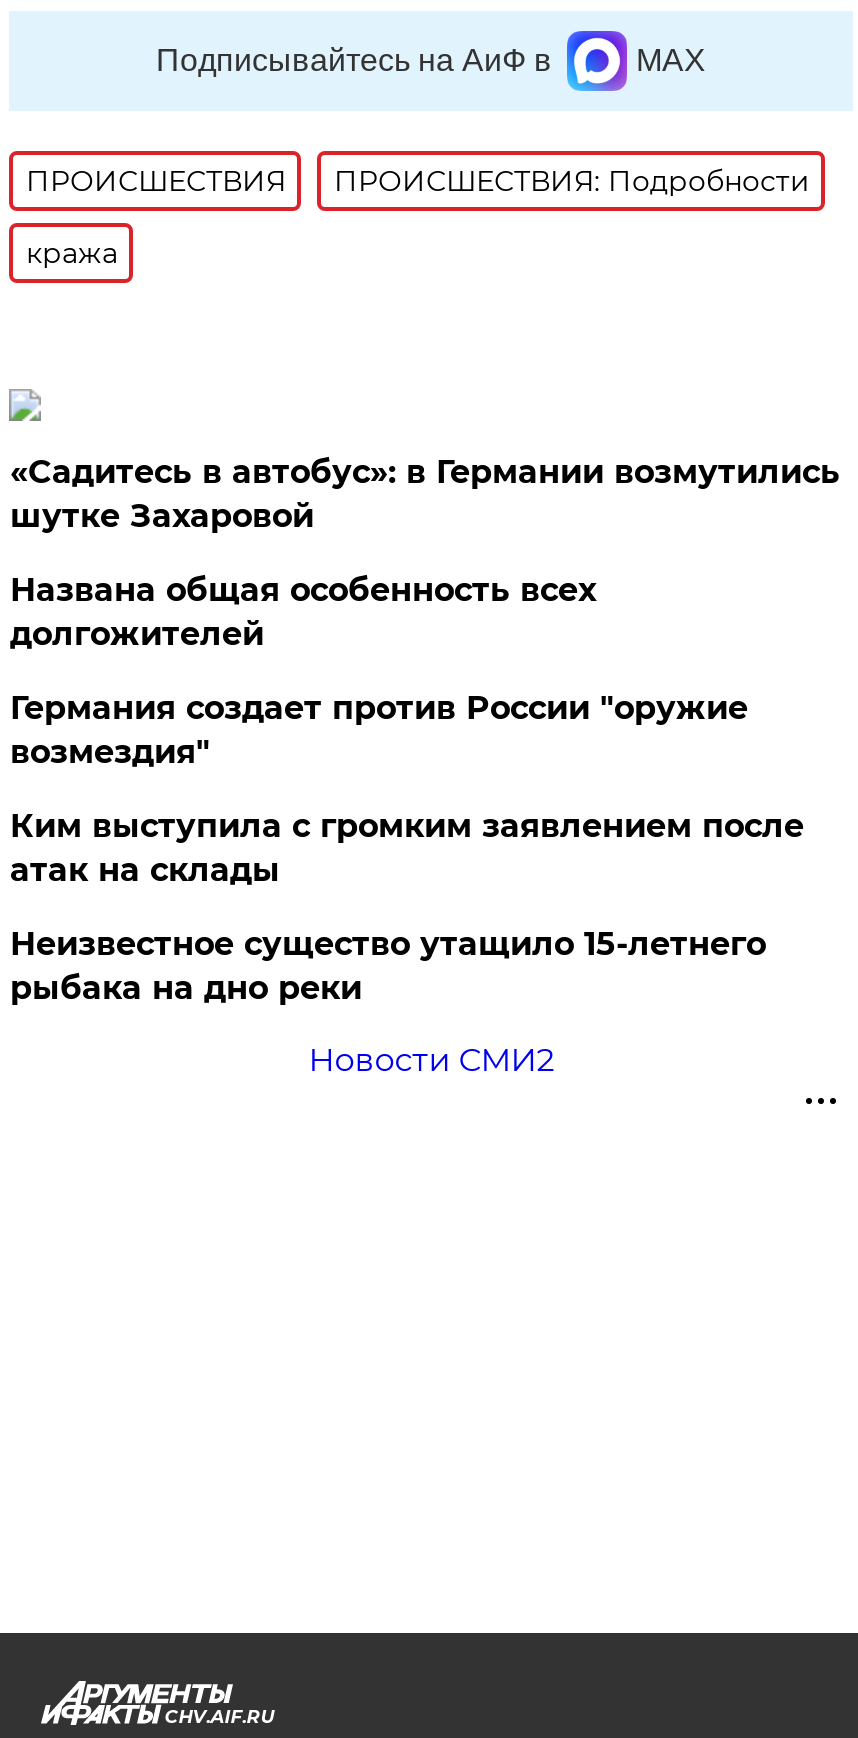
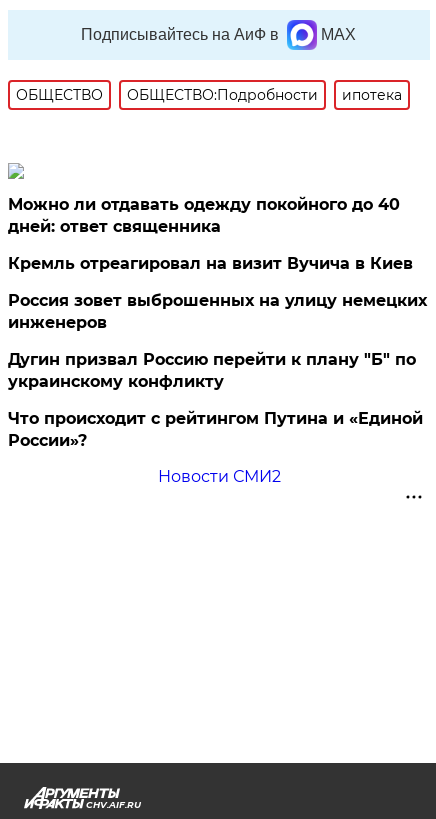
- ПРОИСШЕСТВИЯ
- ПРОИСШЕСТВИЯ: Подробности
- кража
+ ОБЩЕСТВО
+ ОБЩЕСТВО:Подробности
+ ипотека

- «Садитесь в автобус»: в Германии возмутились
- шутке Захаровой
- Названа общая особенность всех
- долгожителей
- Германия создает против России "оружие
- возмездия"
- Ким выступила с громким заявлением после
- атак на склады
- Неизвестное существо утащило 15-летнего
- рыбака на дно реки
+ Можно ли отдавать одежду покойного до 40
+ дней: ответ священника
+ Кремль отреагировал на визит Вучича в Киев
+ Россия зовет выброшенных на улицу немецких
+ инженеров
+ Дугин призвал Россию перейти к плану "Б" по
+ украинскому конфликту
+ Что происходит с рейтингом Путина и «Единой
+ России»?
